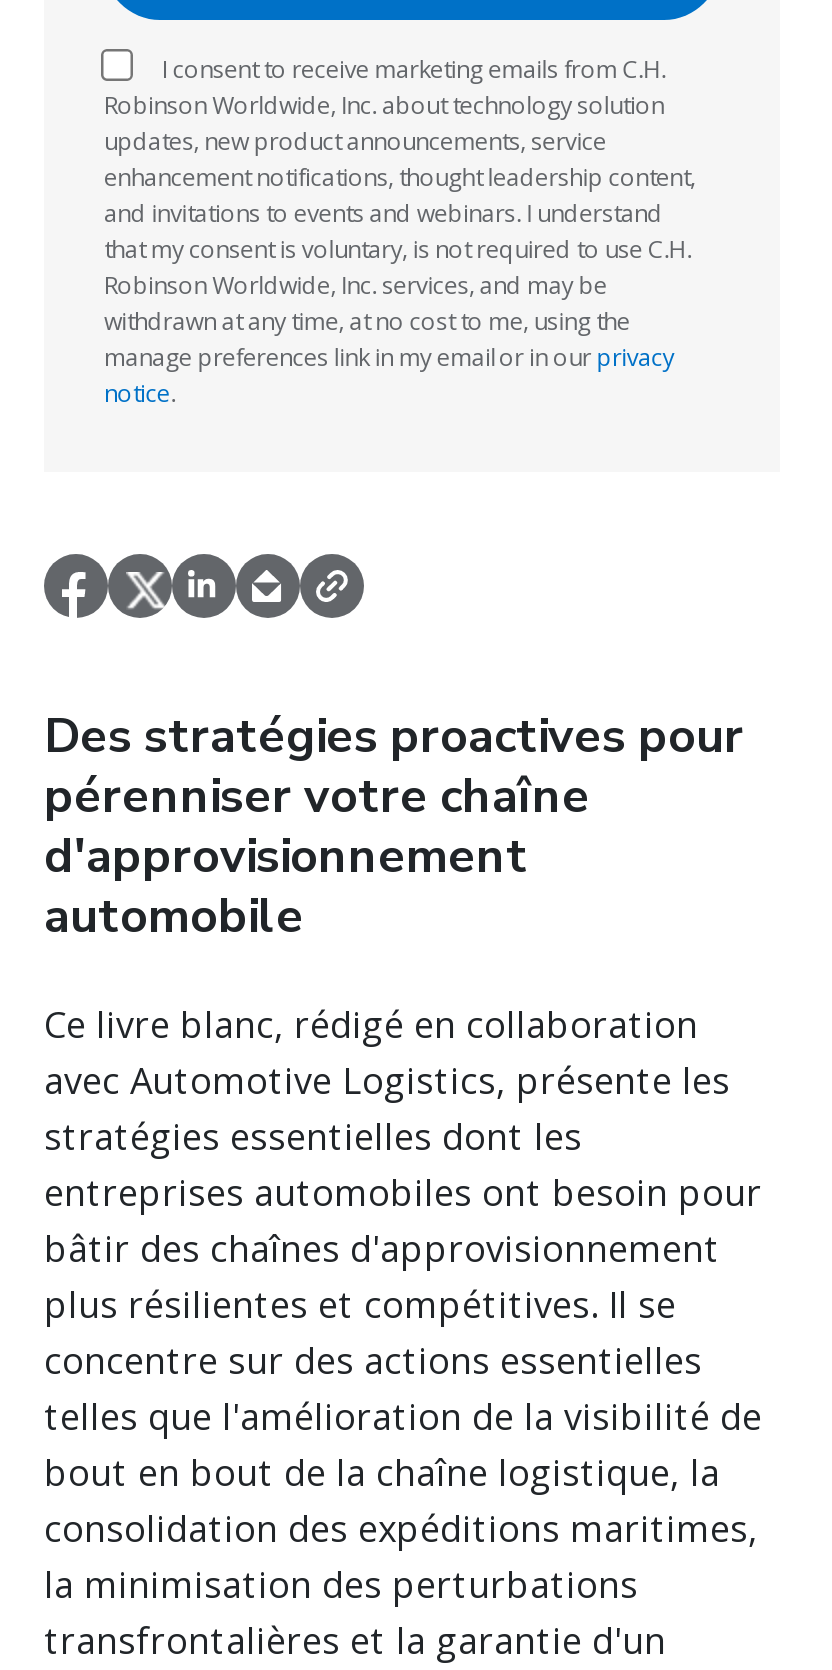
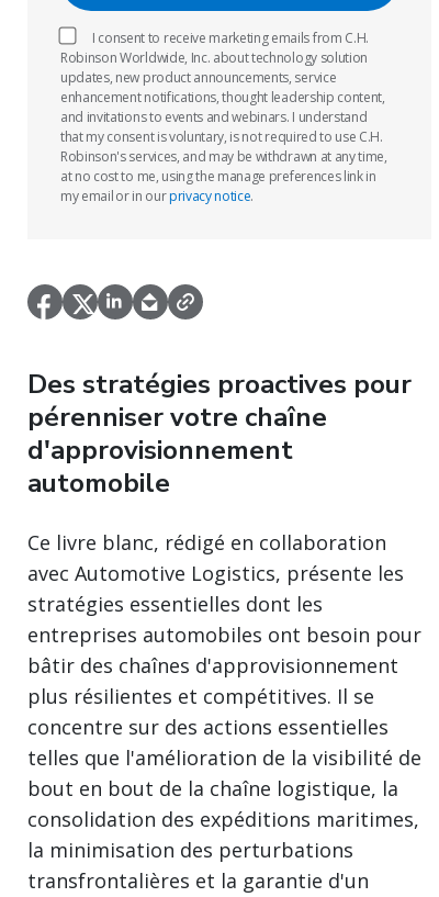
- Robinson Worldwide, Inc. services, and may be
- withdrawn at any time, at no cost to me, using the
- manage preferences link in my email or in our privacy
- notice.
+ Robinson's services, and may be withdrawn at any time,
+ at no cost to me, using the manage preferences link in
+ my email or in our privacy notice.
